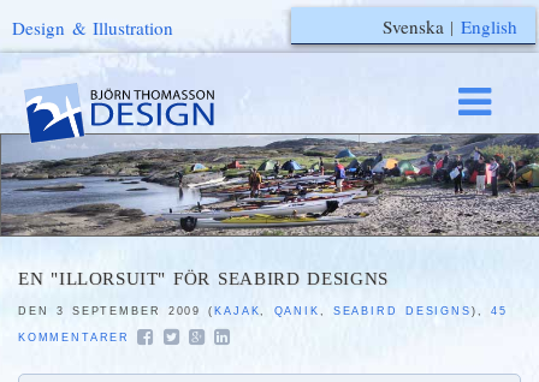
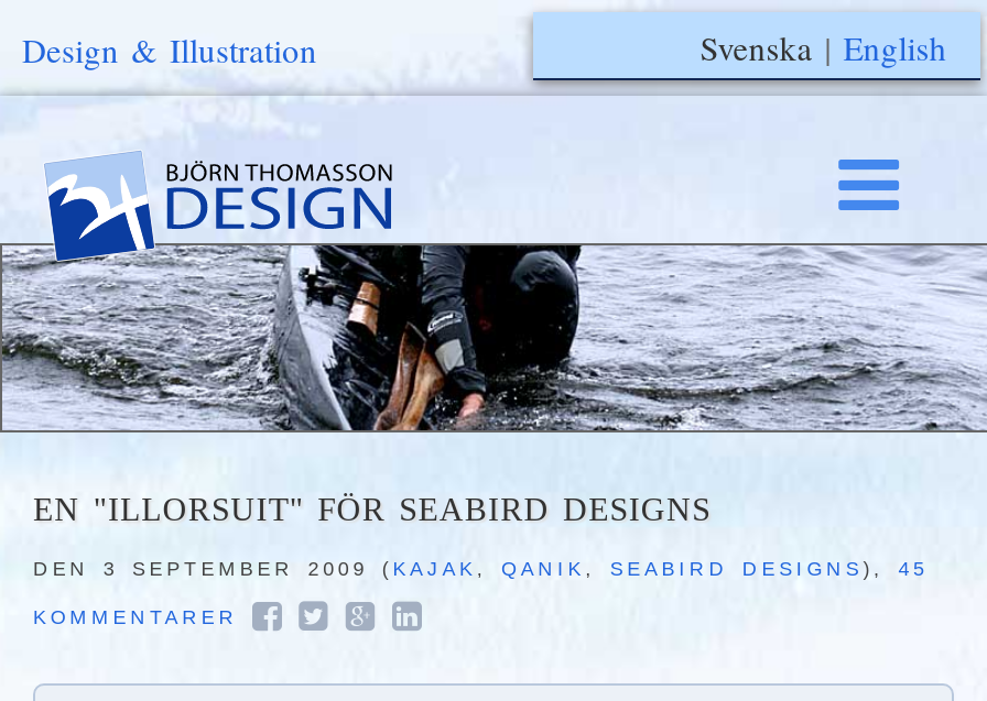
- [image]
+ [image]
